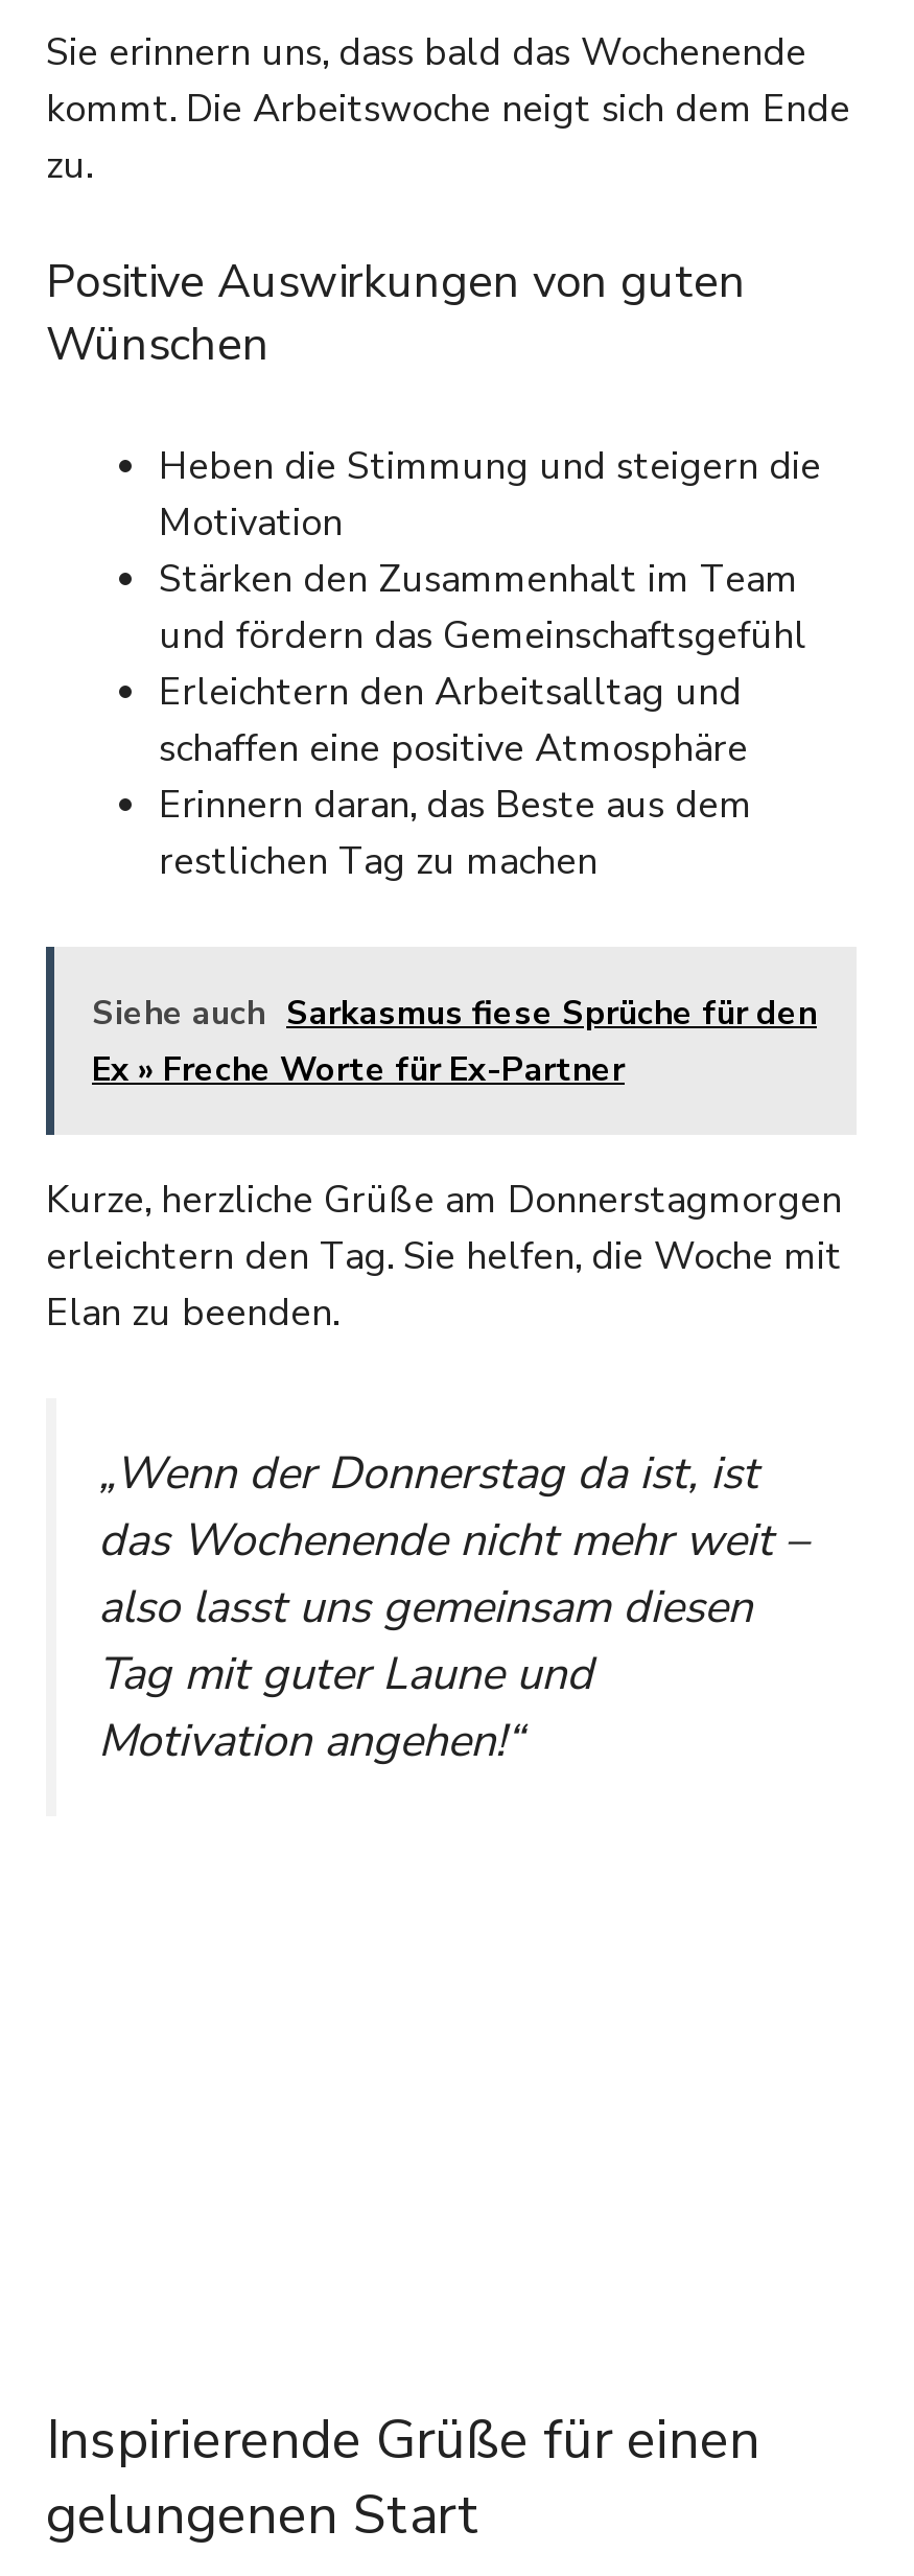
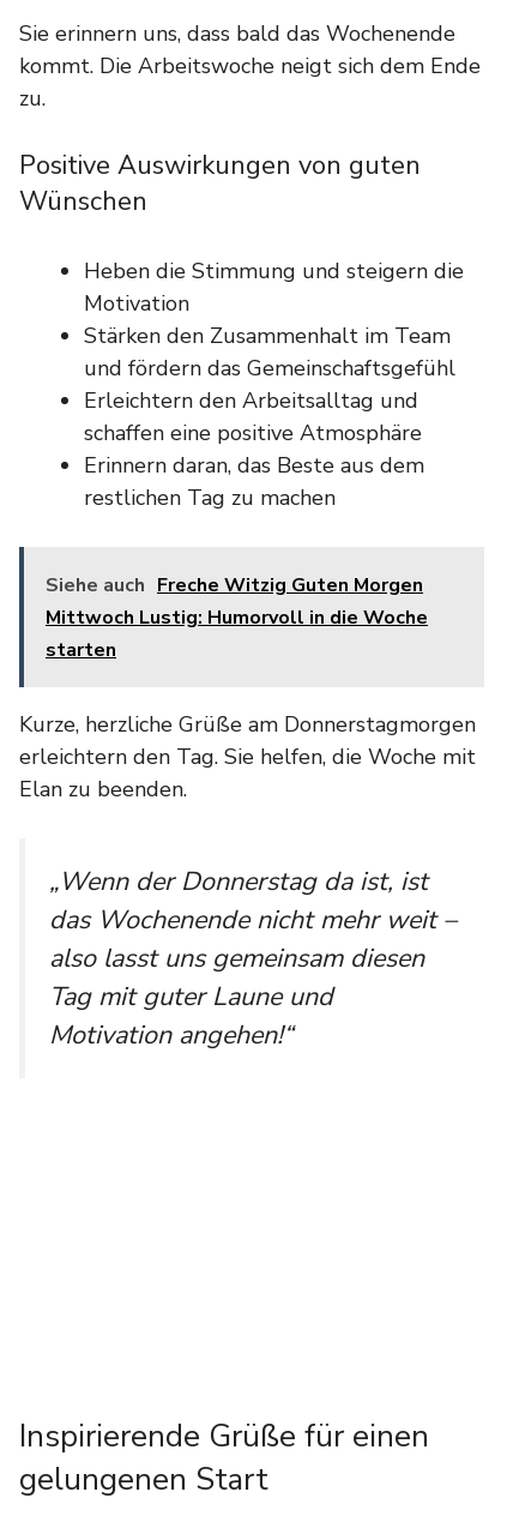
- Siehe auch Sarkasmus fiese Sprüche für den
- Ex » Freche Worte für Ex-Partner
+ Siehe auch Freche Witzig Guten Morgen
+ Mittwoch Lustig: Humorvoll in die Woche
+ starten
